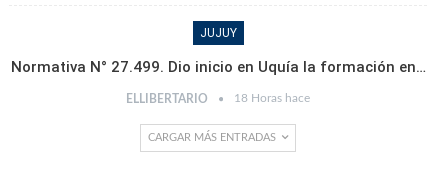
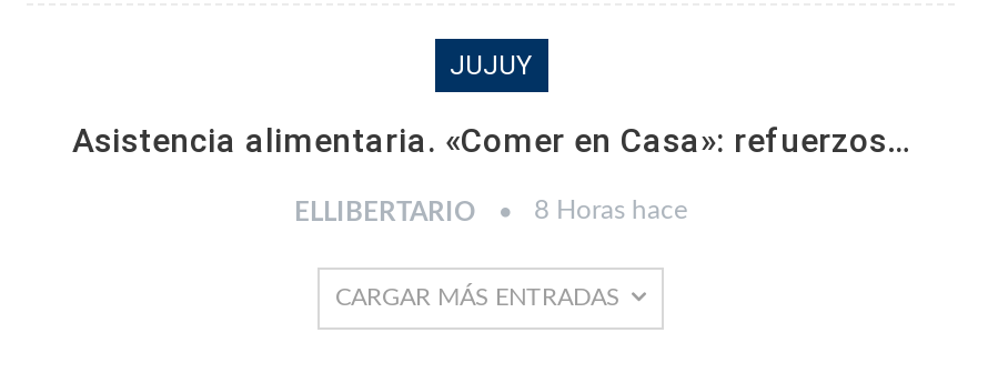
- Normativa N° 27.499. Dio inicio en Uquía la formación en…
+ Asistencia alimentaria. «Comer en Casa»: refuerzos…

- ELLIBERTARIO 18 Horas hace
+ ELLIBERTARIO 8 Horas hace
